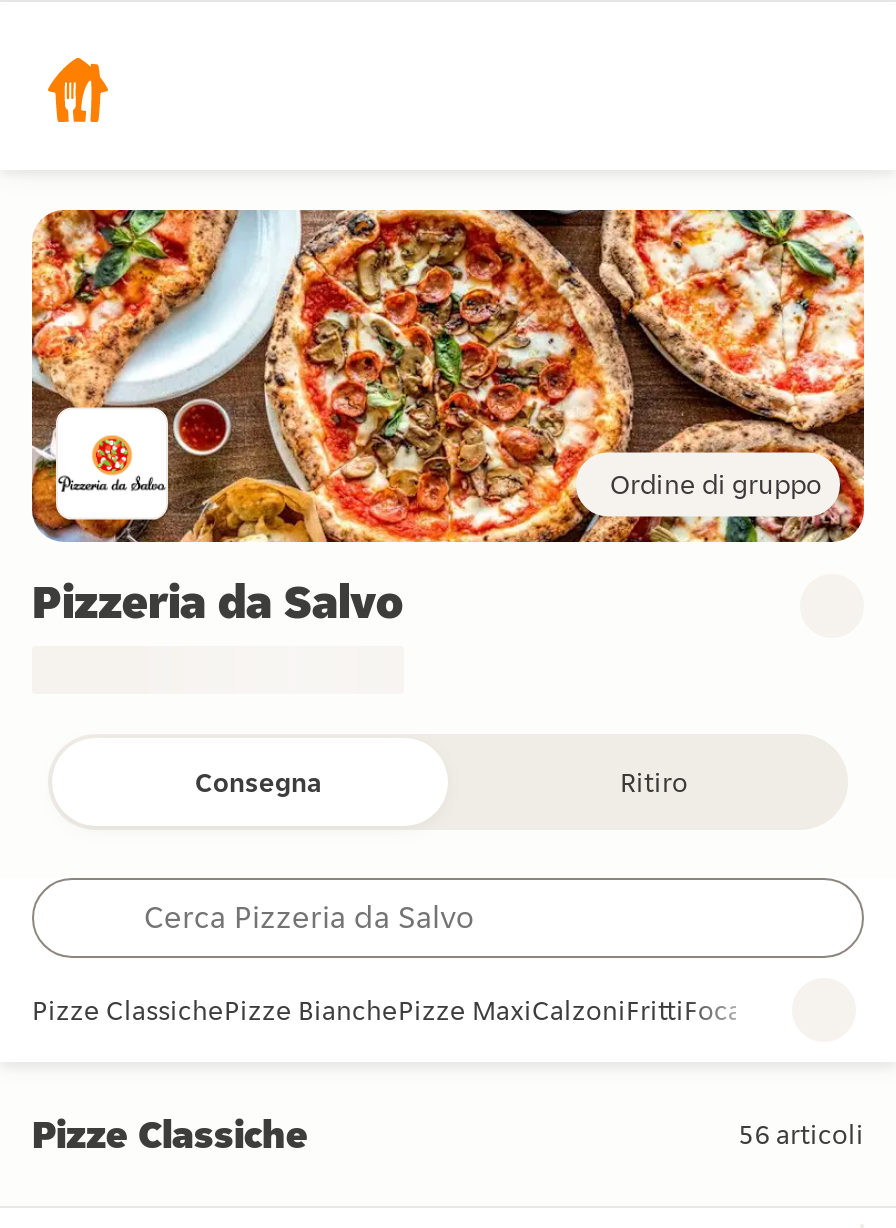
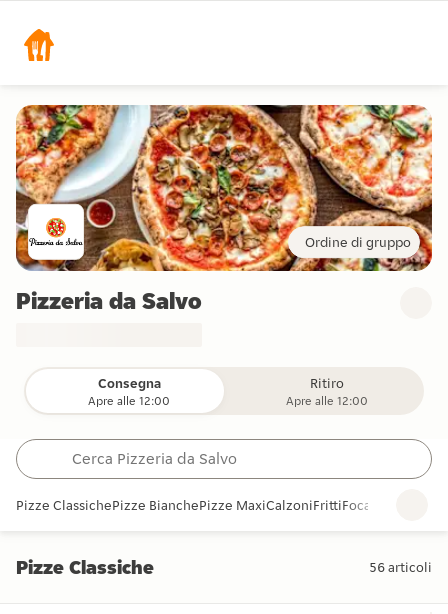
+ Apre alle 12:00

+ Apre alle 12:00
